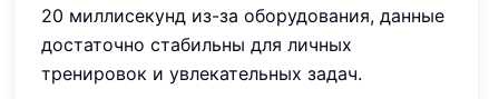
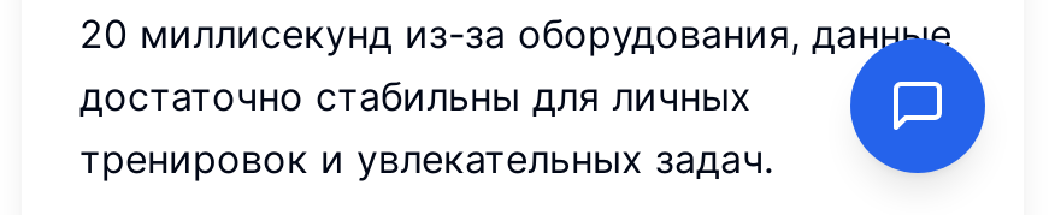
+ [image]
